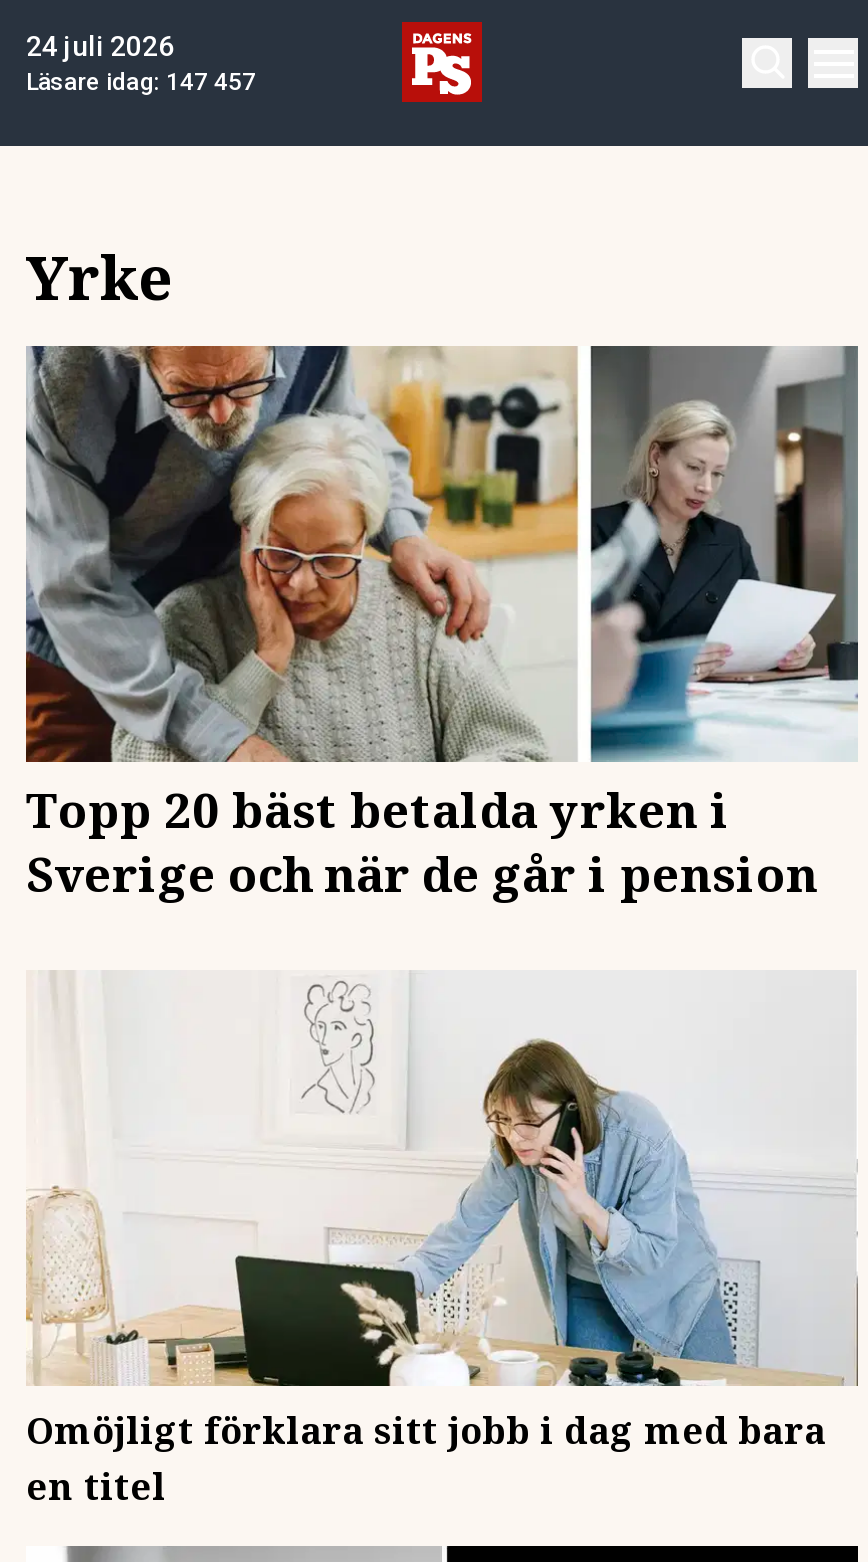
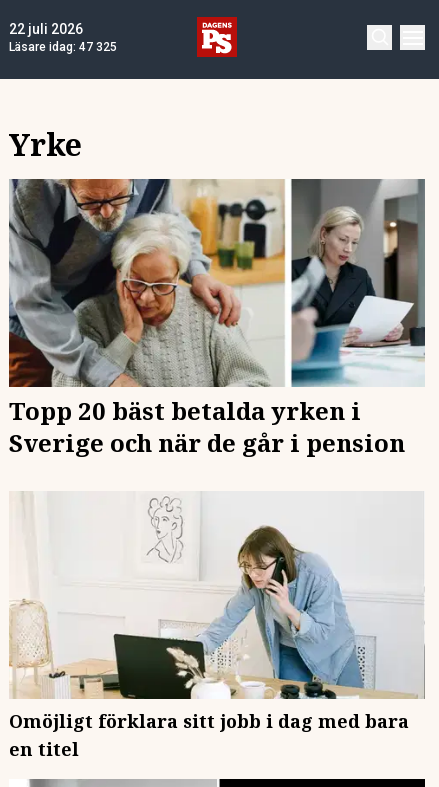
- 24 juli 2026
+ 22 juli 2026

- Läsare idag: 147 457
+ Läsare idag: 47 325
